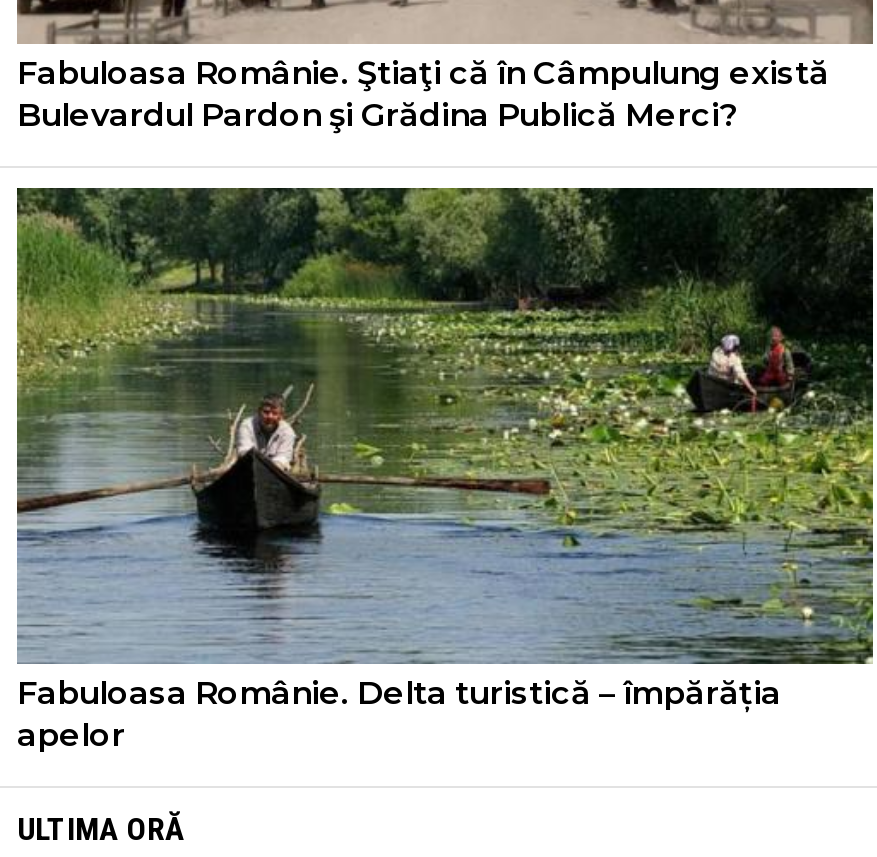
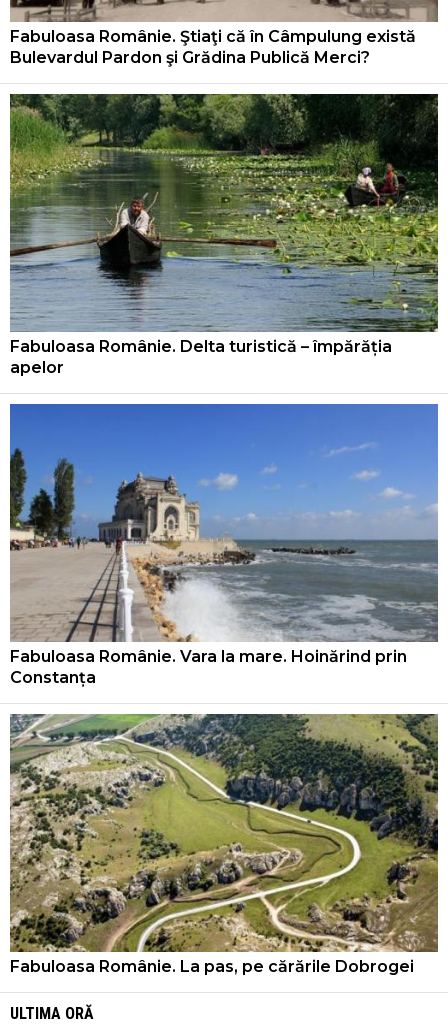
+ [image]
+ Fabuloasa Românie. Vara la mare. Hoinărind prin
+ Constanța

+ [image]
+ Fabuloasa Românie. La pas, pe cărările Dobrogei
